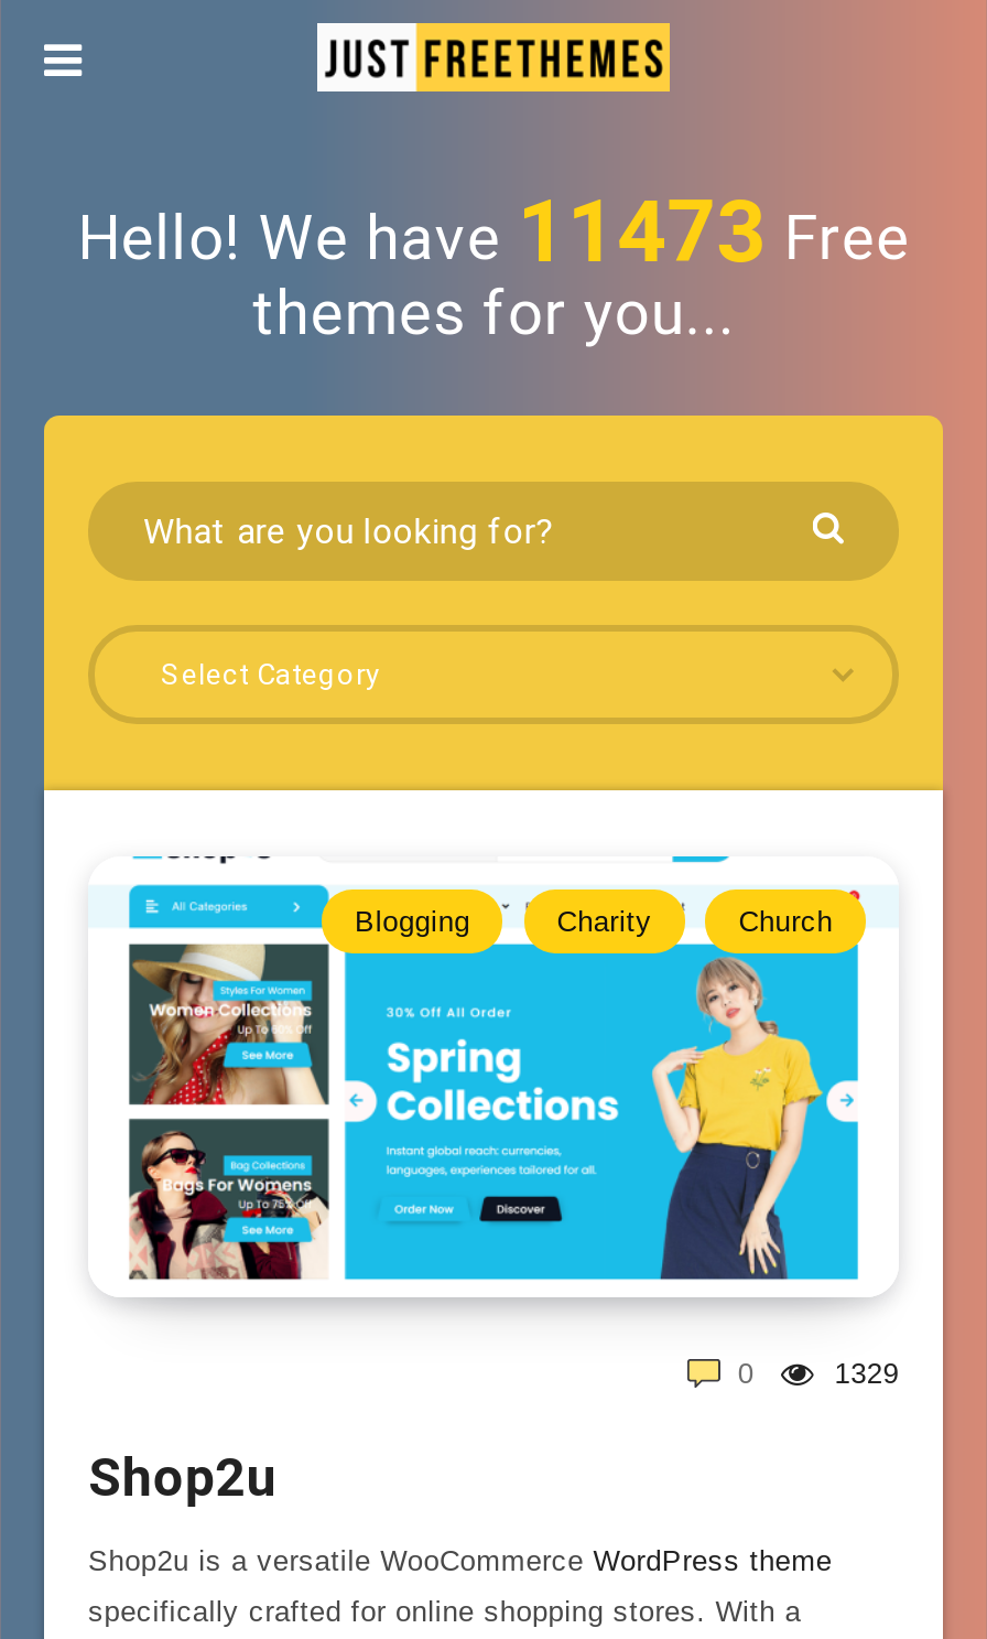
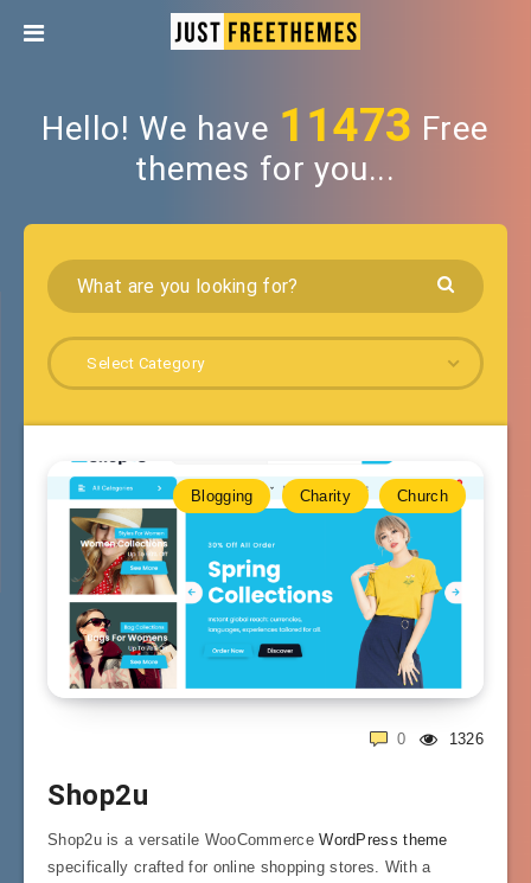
- 1329
+ 1326
